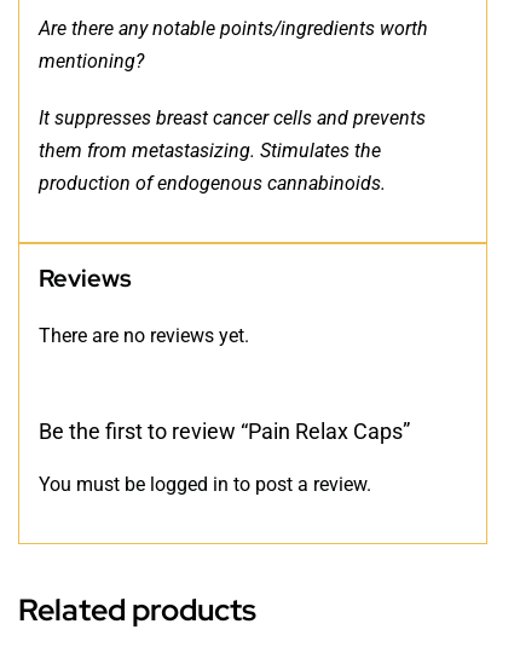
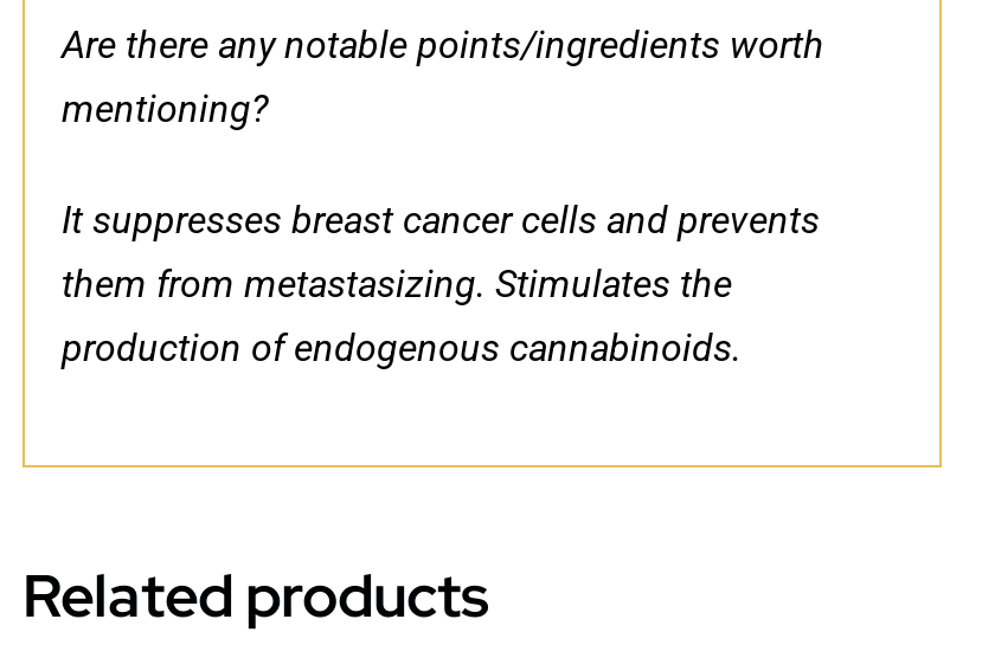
- Reviews
- There are no reviews yet.

- Be the first to review “Pain Relax Caps”
- You must be logged in to post a review.
